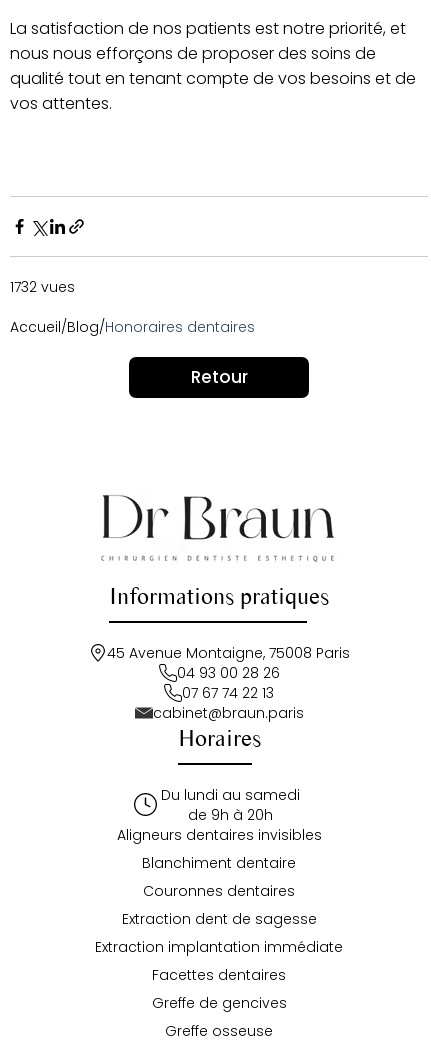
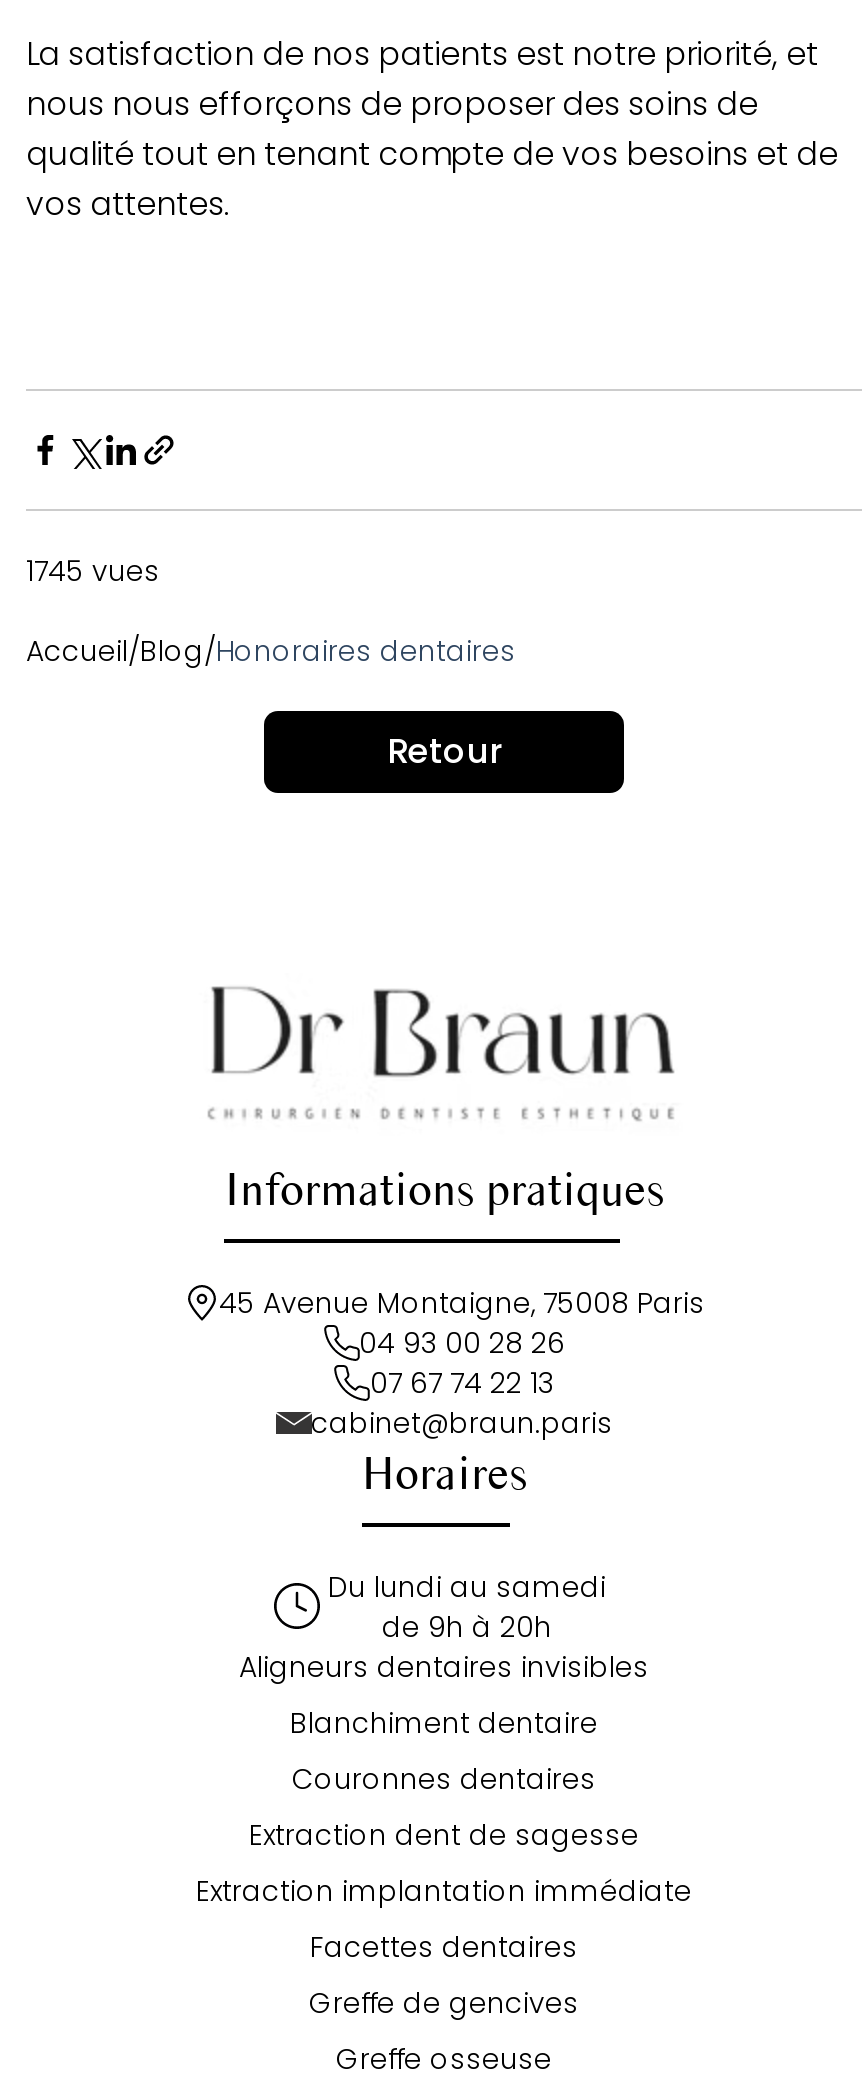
- 1732 vues
+ 1745 vues
